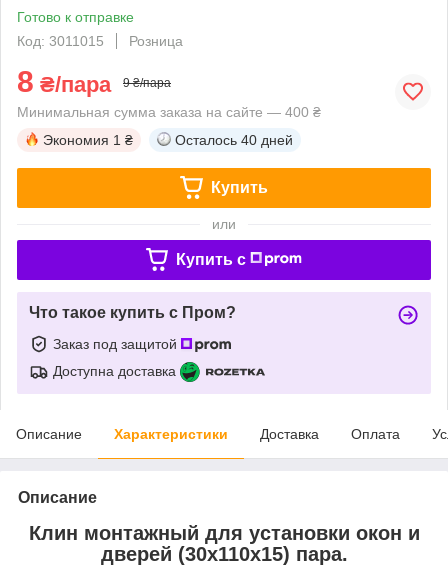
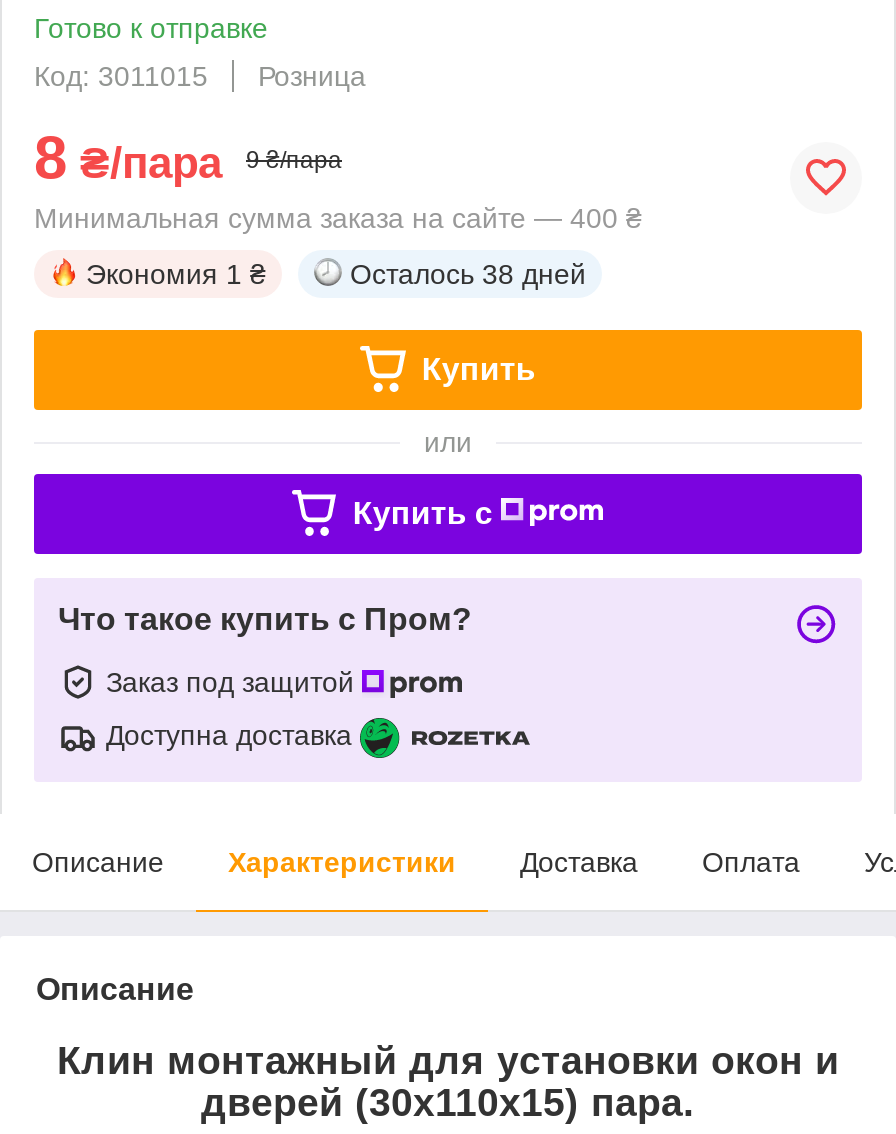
- Осталось 40 дней
+ Осталось 38 дней
